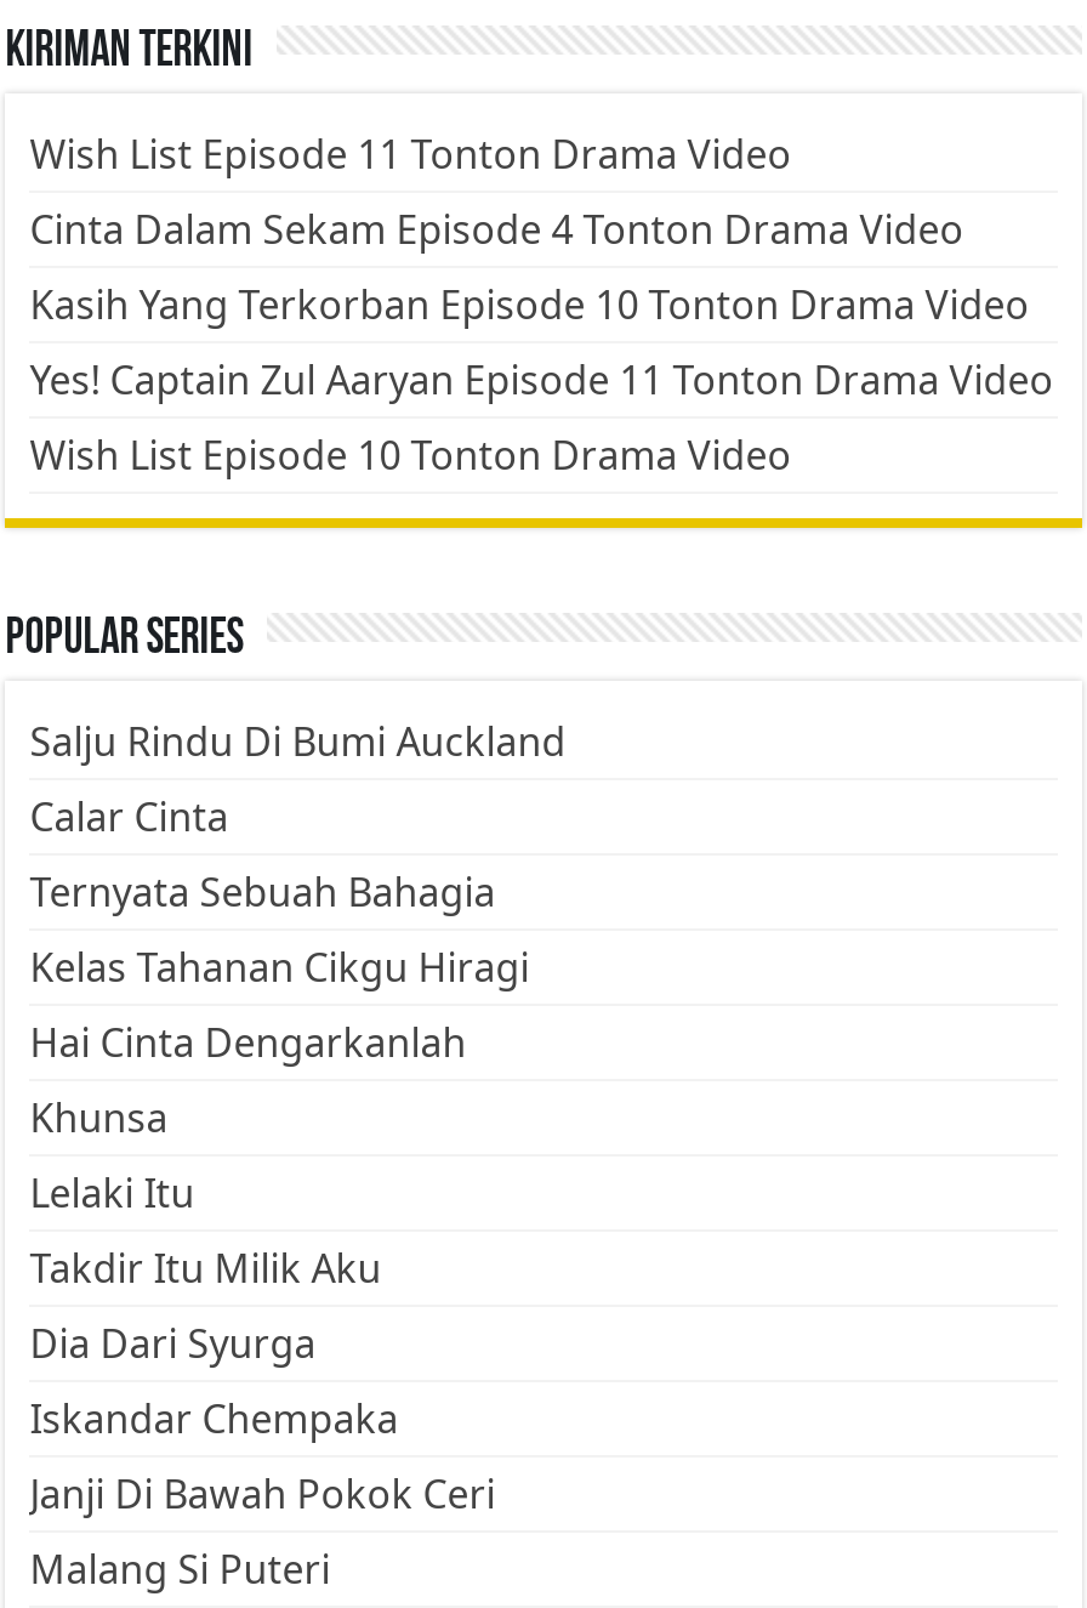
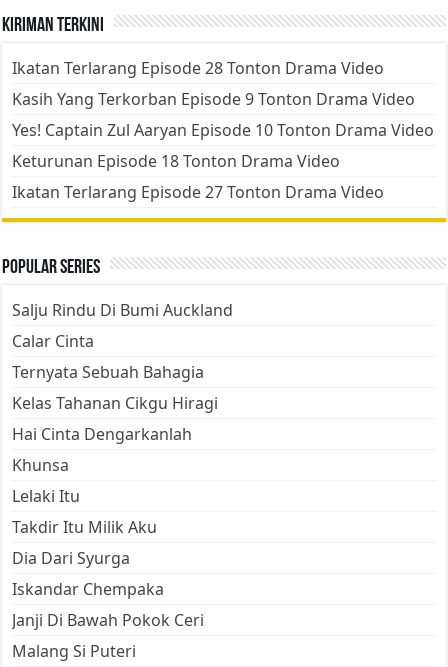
- Wish List Episode 11 Tonton Drama Video
- Cinta Dalam Sekam Episode 4 Tonton Drama Video
- Kasih Yang Terkorban Episode 10 Tonton Drama Video
- Yes! Captain Zul Aaryan Episode 11 Tonton Drama Video
- Wish List Episode 10 Tonton Drama Video
+ Ikatan Terlarang Episode 28 Tonton Drama Video
+ Kasih Yang Terkorban Episode 9 Tonton Drama Video
+ Yes! Captain Zul Aaryan Episode 10 Tonton Drama Video
+ Keturunan Episode 18 Tonton Drama Video
+ Ikatan Terlarang Episode 27 Tonton Drama Video
